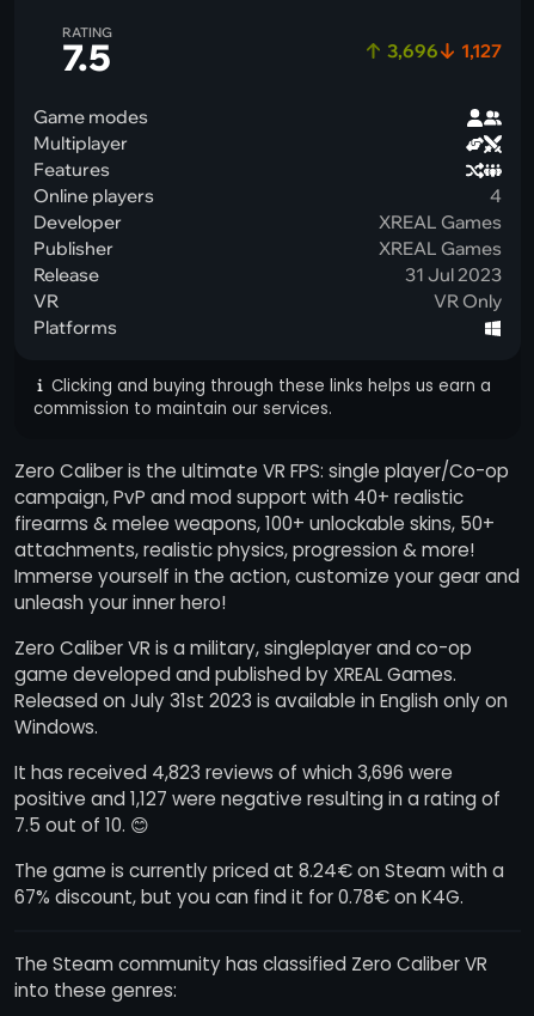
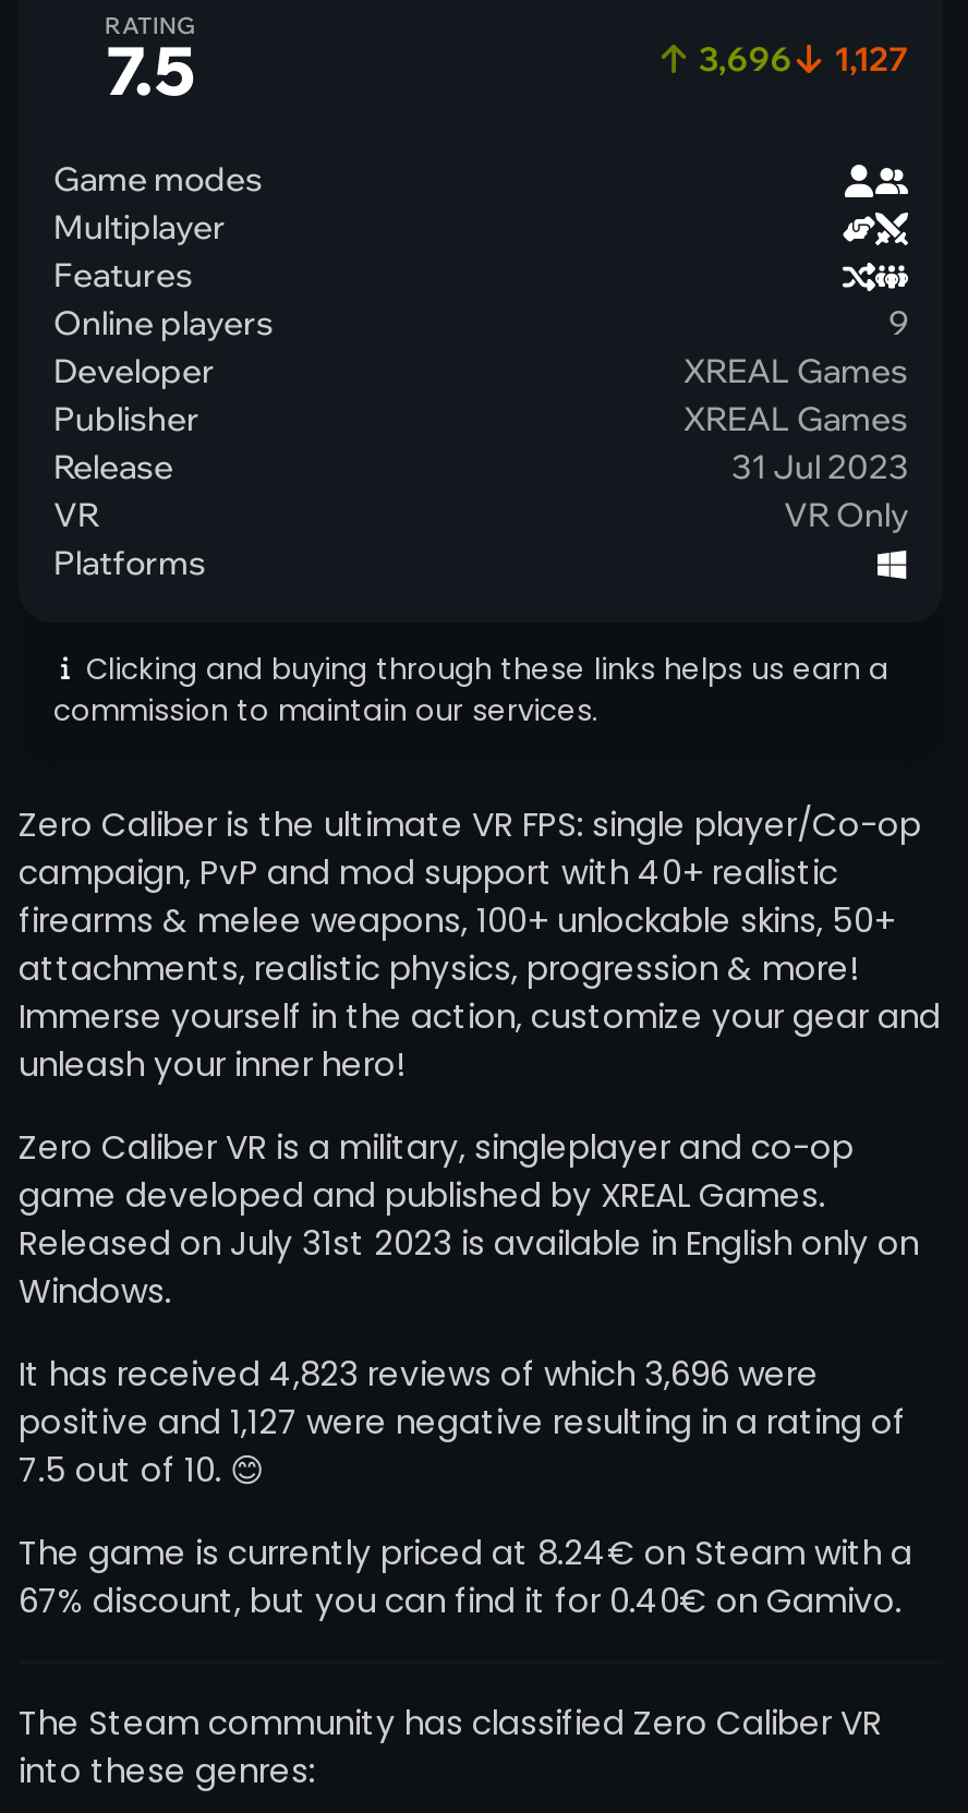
- 4
+ 9

- 67% discount, but you can find it for 0.78€ on K4G.
+ 67% discount, but you can find it for 0.40€ on Gamivo.
